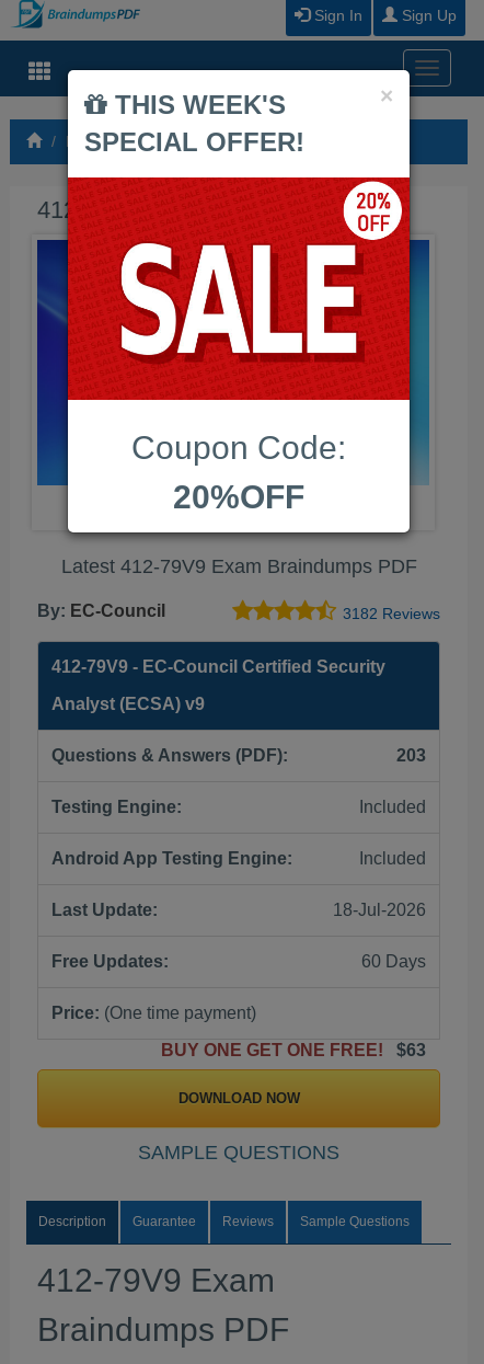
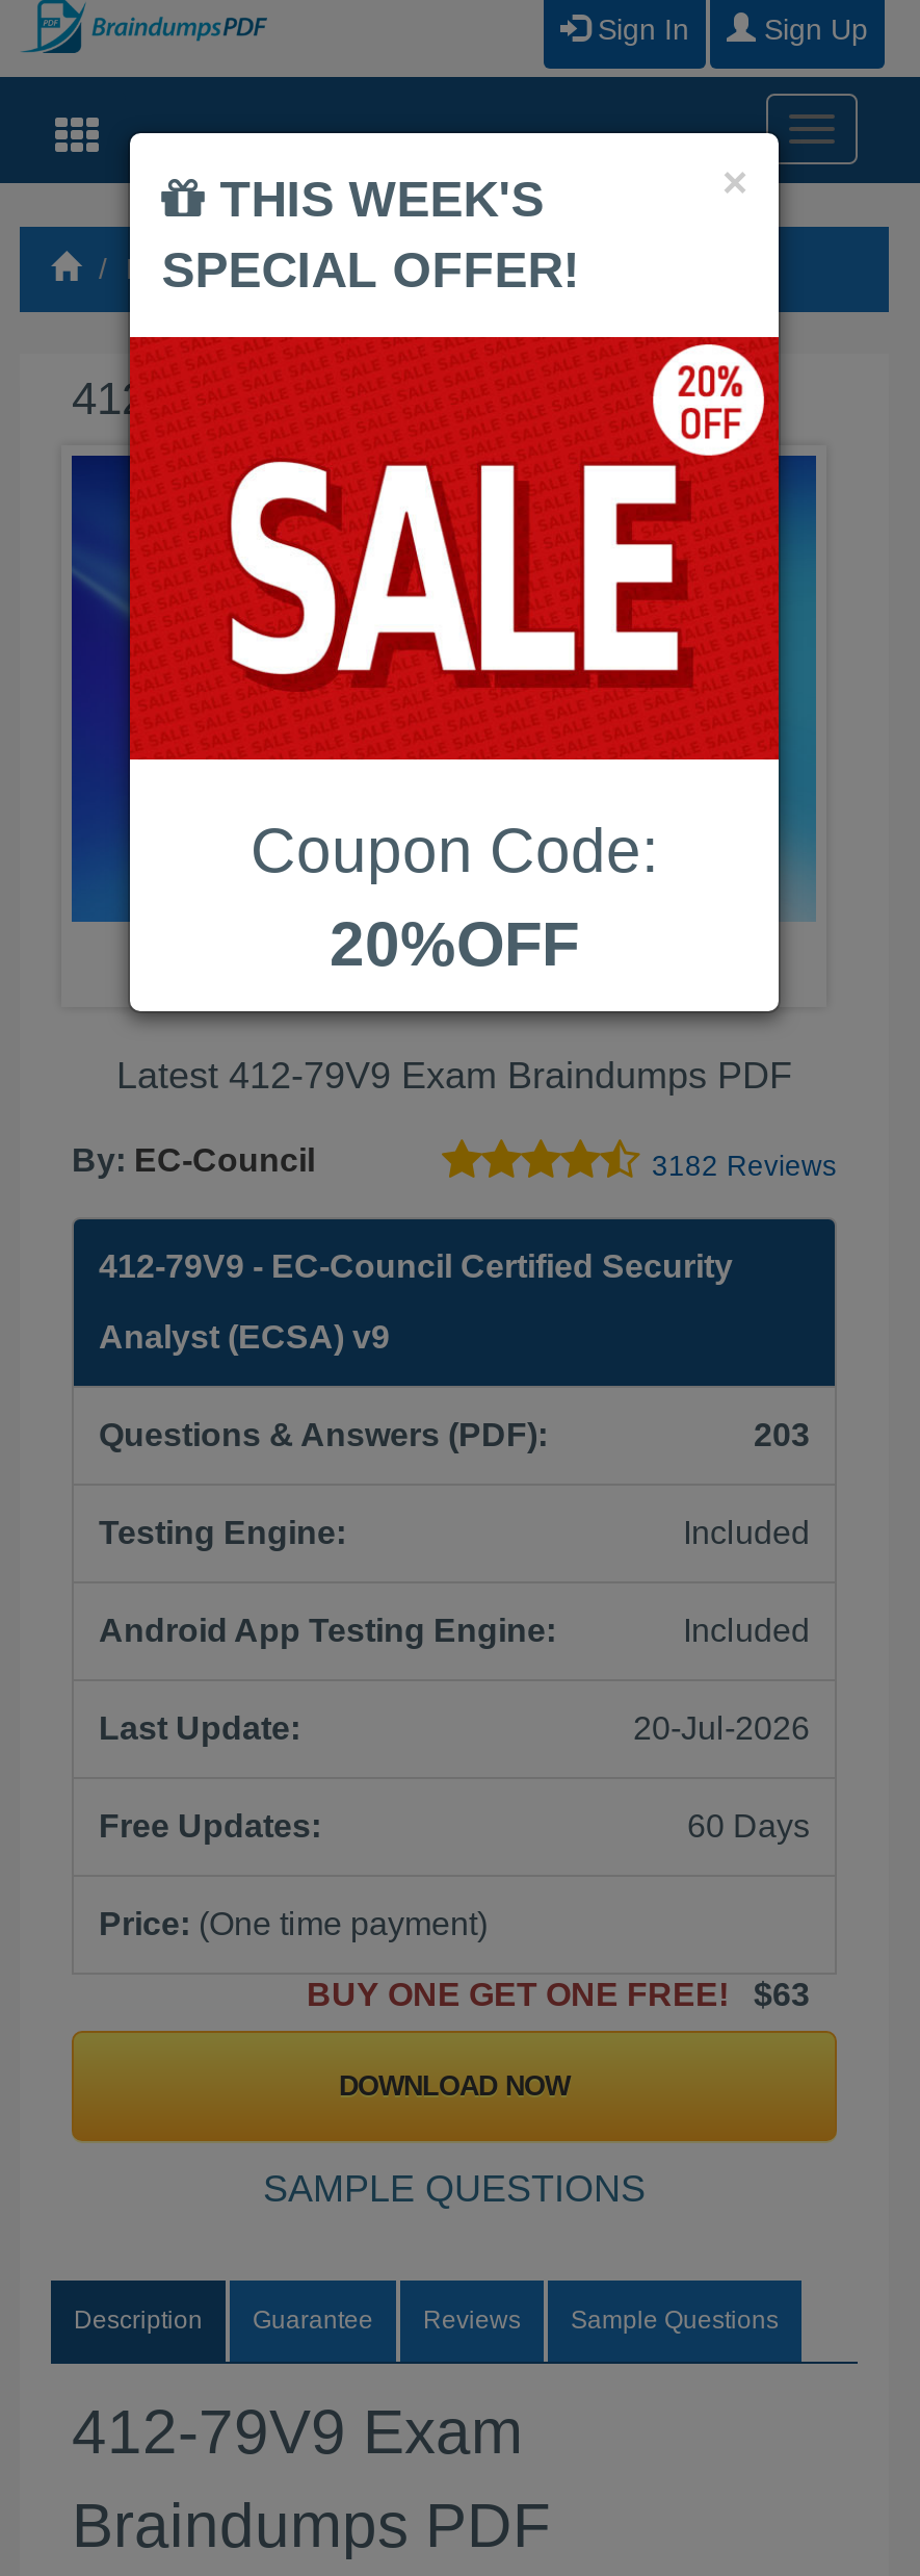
- 18-Jul-2026
+ 20-Jul-2026
